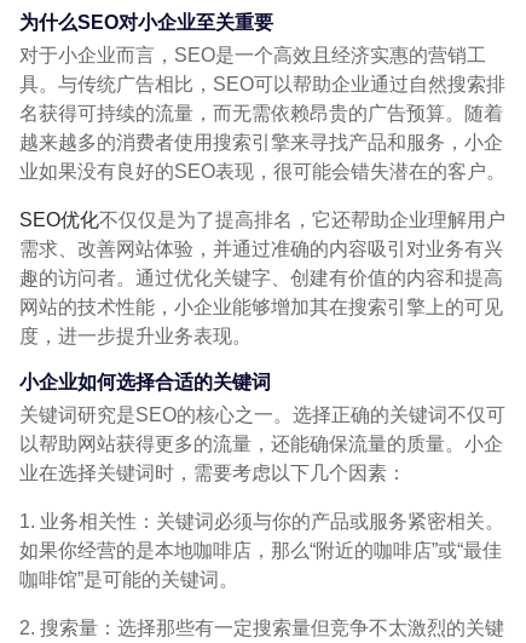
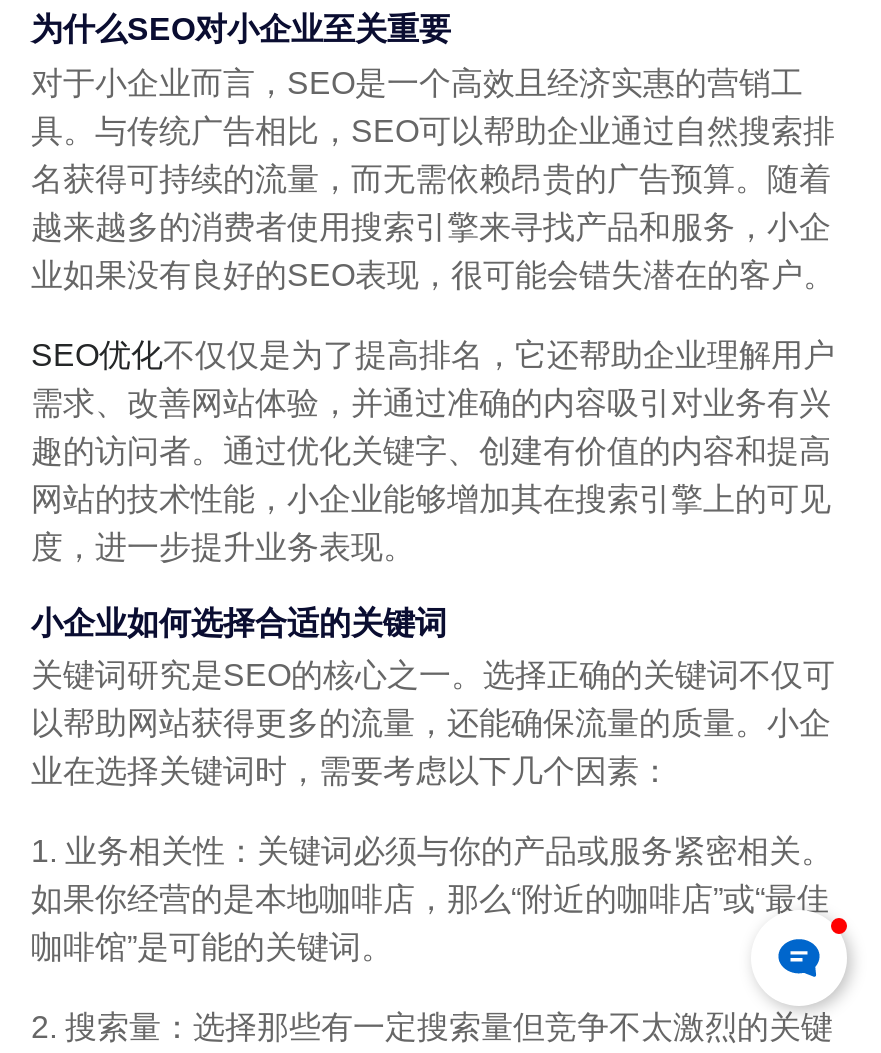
+ [image]
